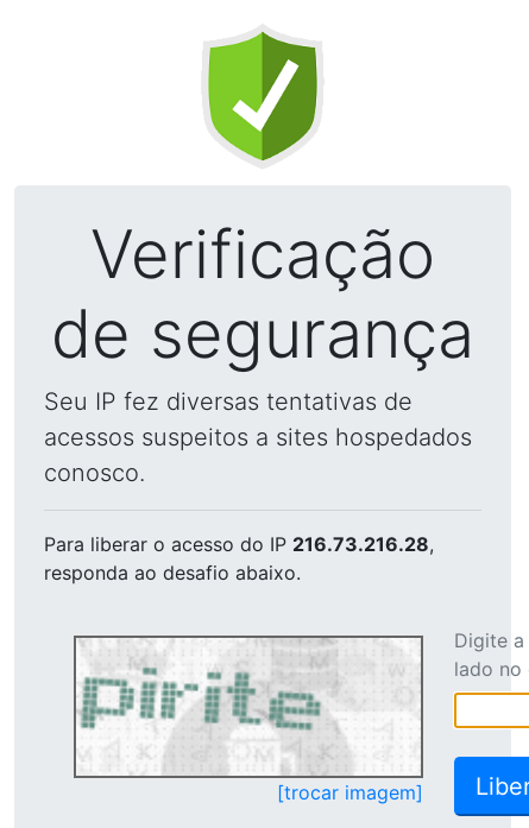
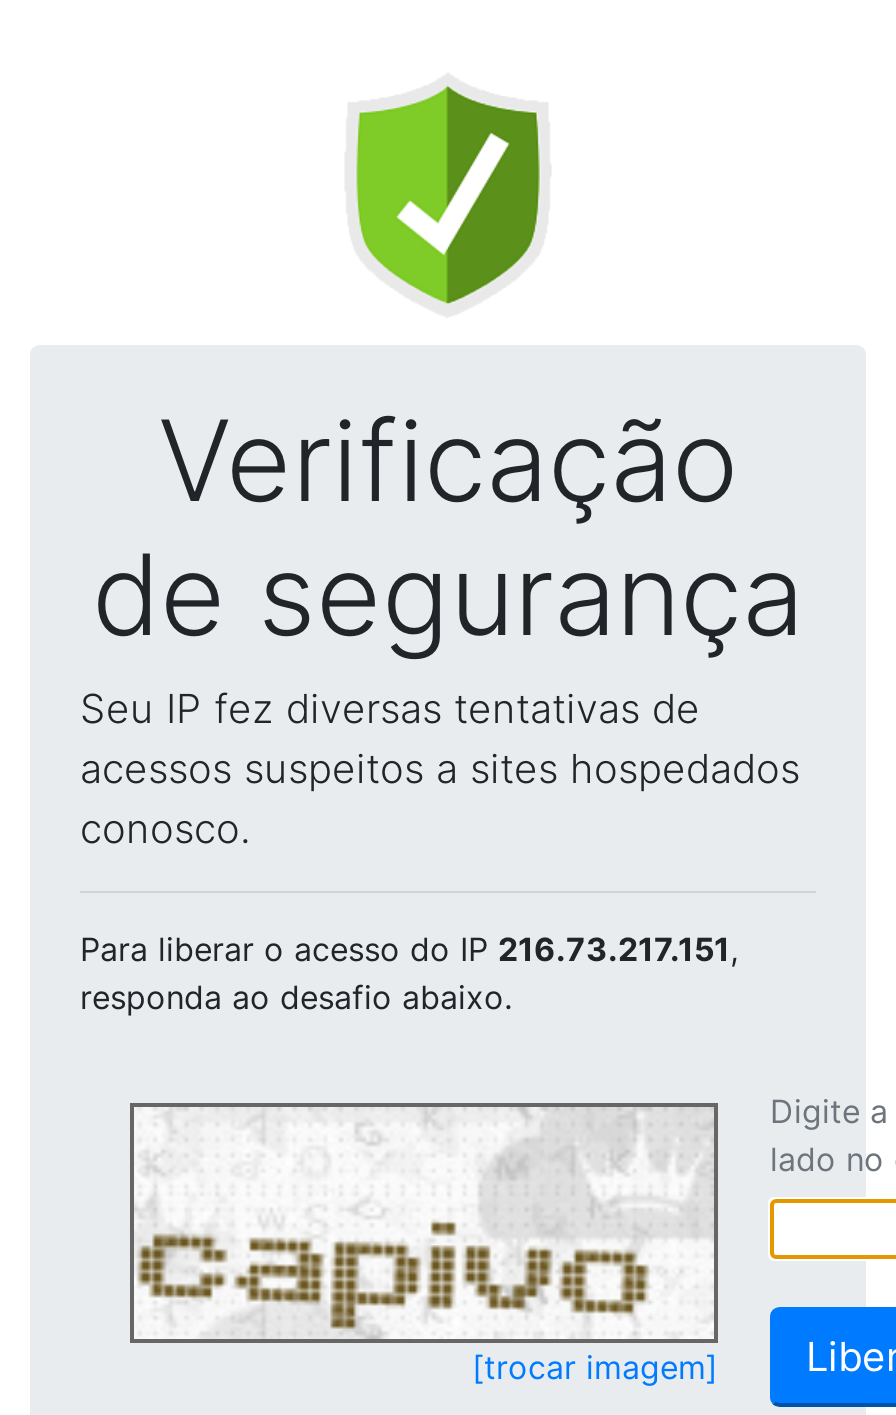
- Para liberar o acesso do IP 216.73.216.28,
+ Para liberar o acesso do IP 216.73.217.151,

- [image]
+ [image]
